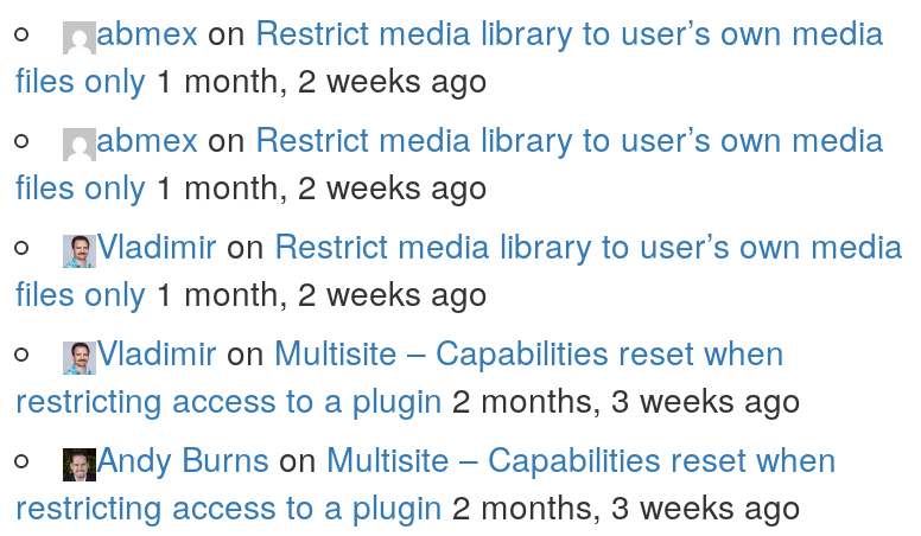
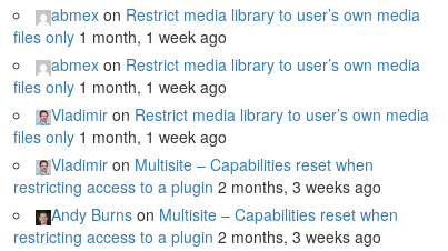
- files only 1 month, 2 weeks ago
+ files only 1 month, 1 week ago

- files only 1 month, 2 weeks ago
+ files only 1 month, 1 week ago

- files only 1 month, 2 weeks ago
+ files only 1 month, 1 week ago
